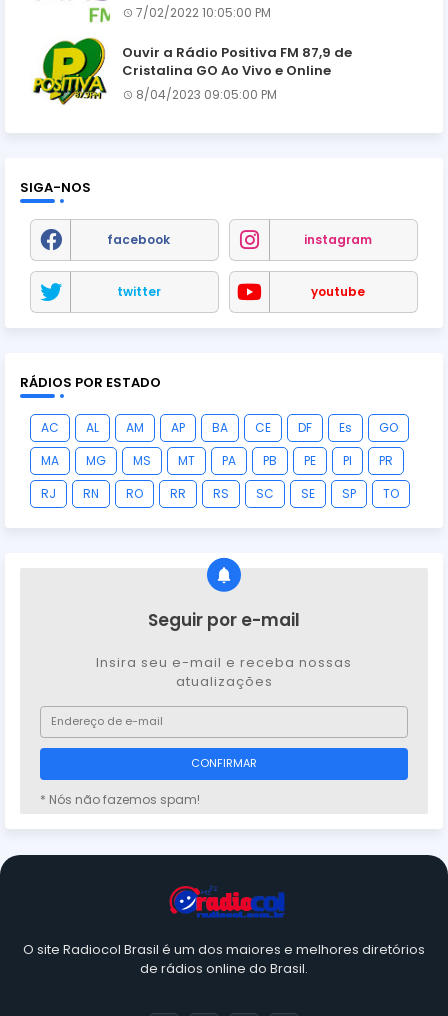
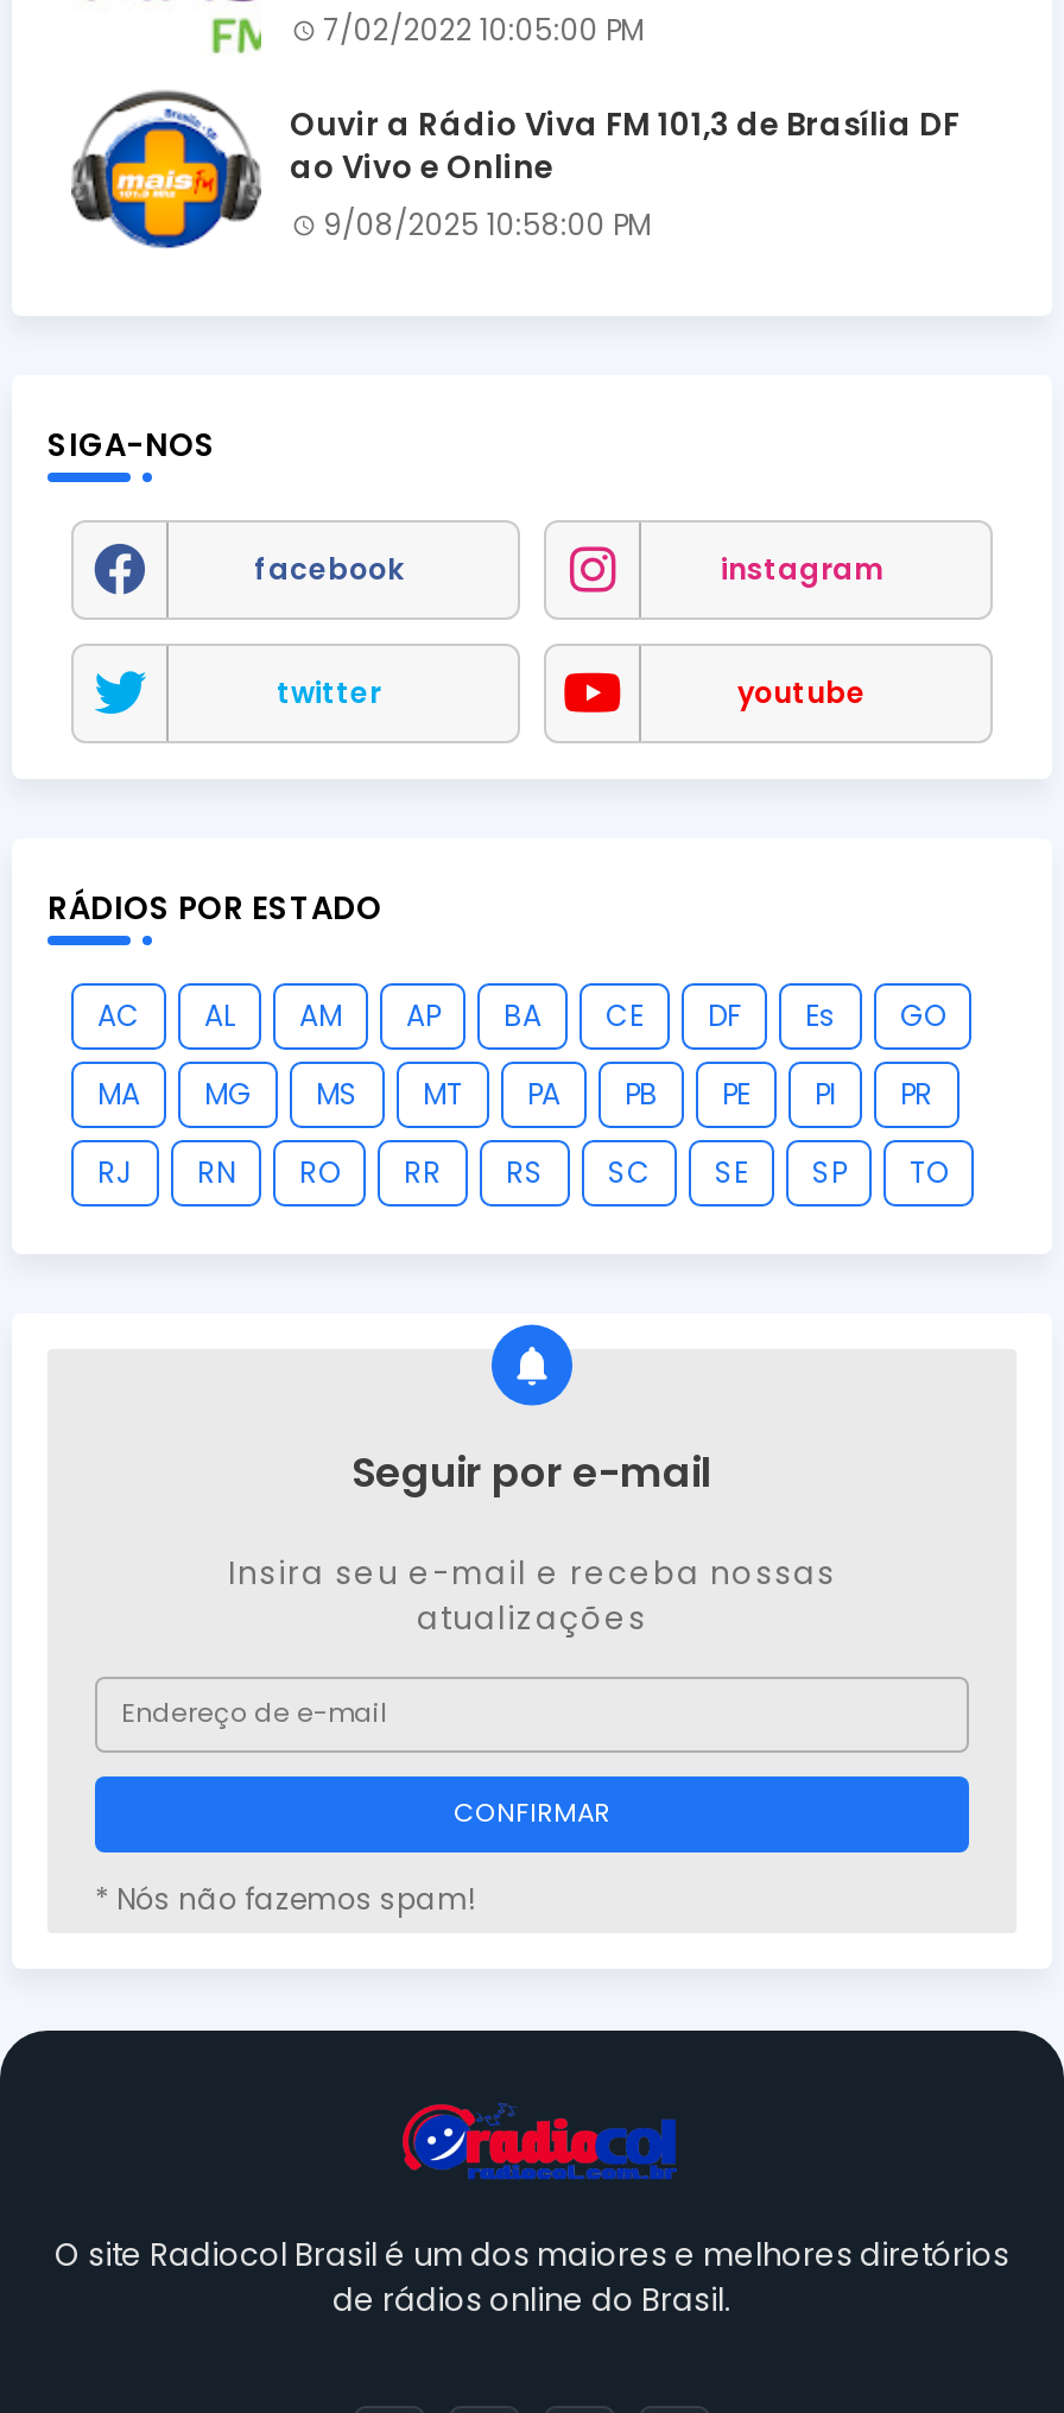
- [image]
- Ouvir a Rádio Positiva FM 87,9 de
- Cristalina GO Ao Vivo e Online
- 8/04/2023 09:05:00 PM
+ [image]
+ Ouvir a Rádio Viva FM 101,3 de Brasília DF
+ ao Vivo e Online
+ 9/08/2025 10:58:00 PM
